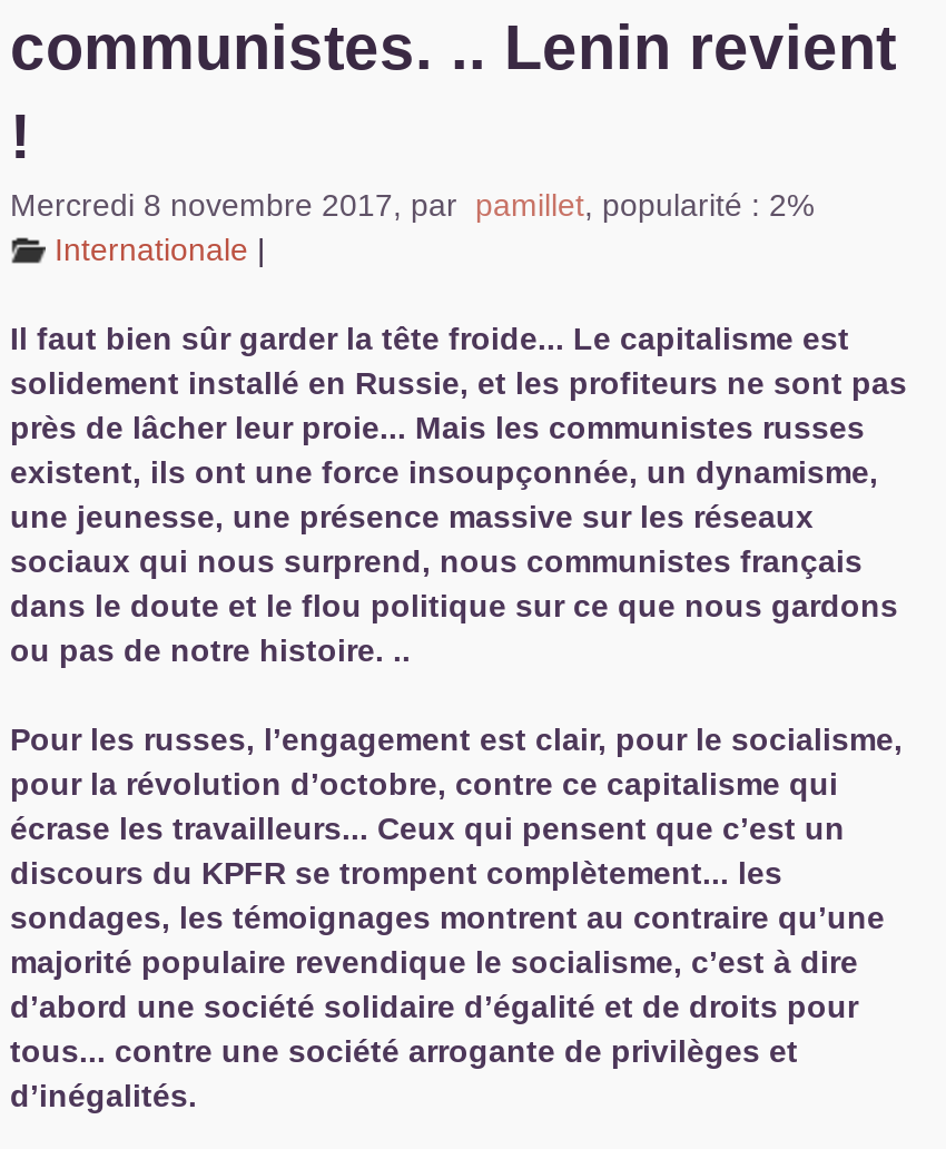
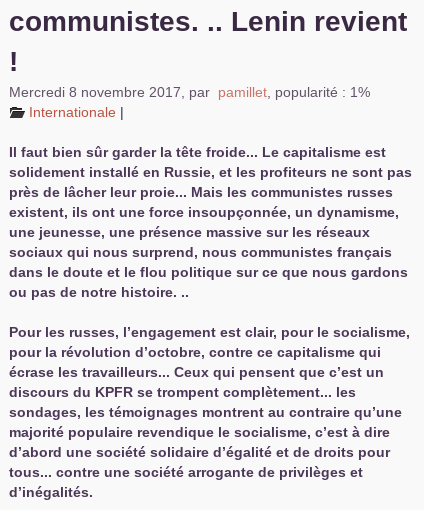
- Mercredi 8 novembre 2017, par pamillet, popularité : 2%
+ Mercredi 8 novembre 2017, par pamillet, popularité : 1%
